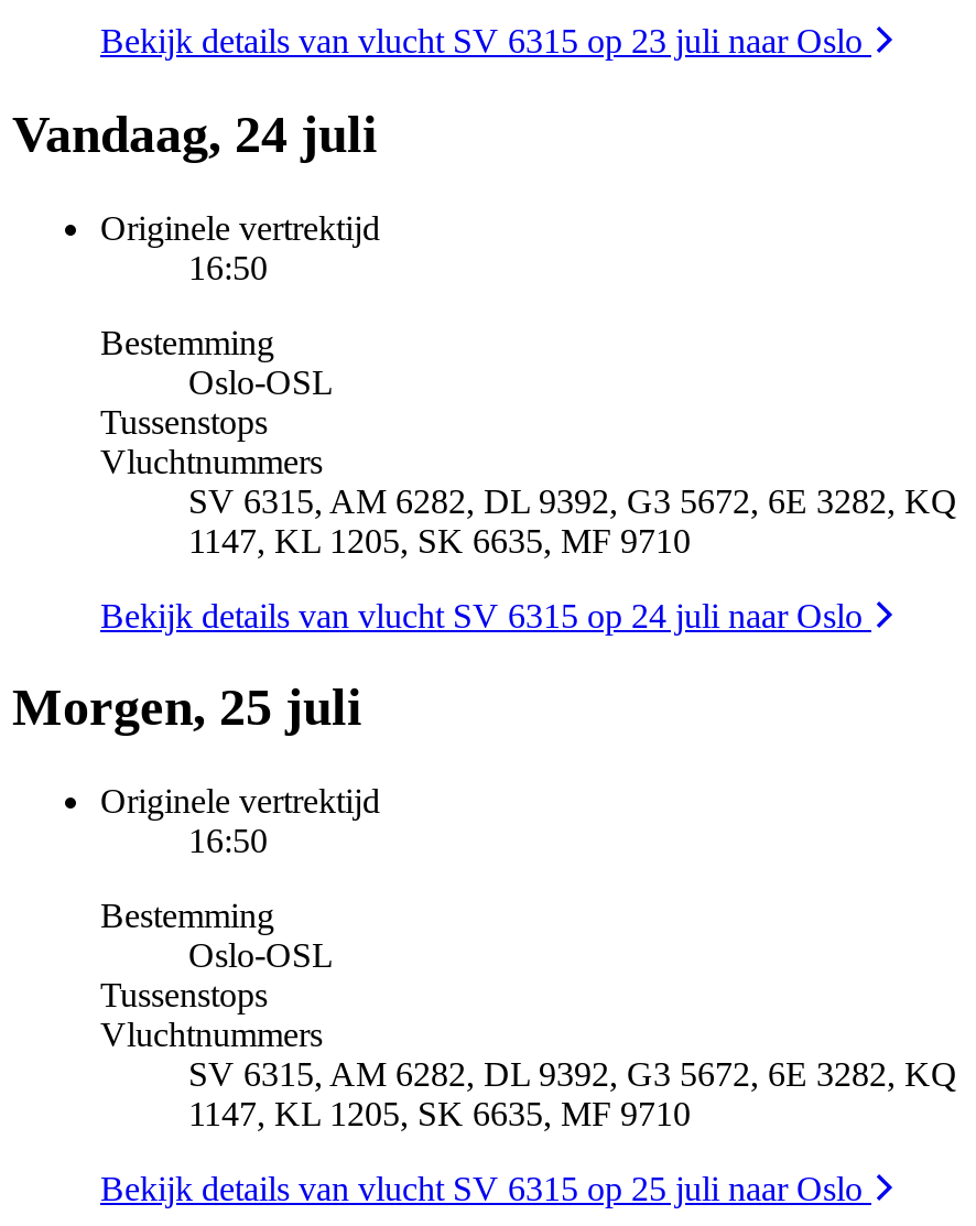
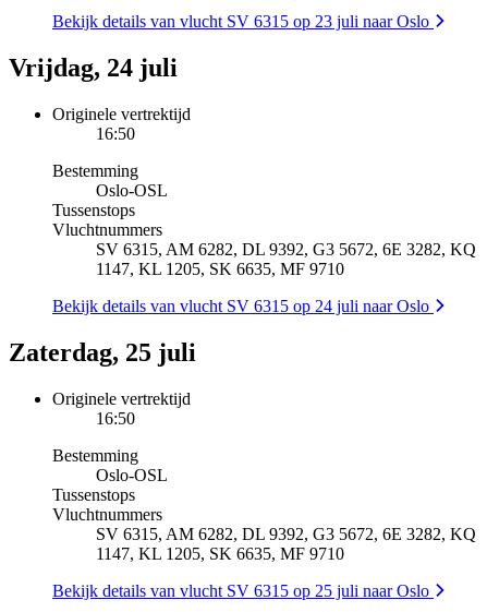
- Vandaag, 24 juli
+ Vrijdag, 24 juli

- Morgen, 25 juli
+ Zaterdag, 25 juli
